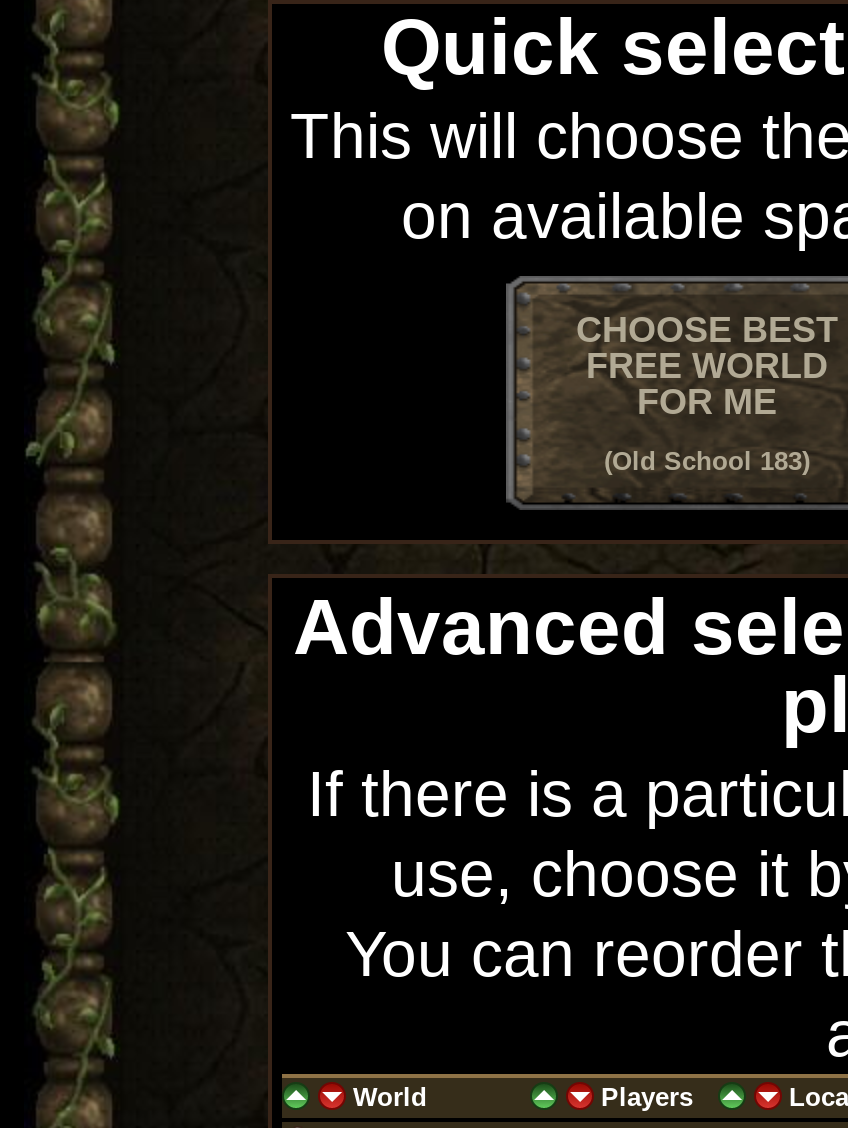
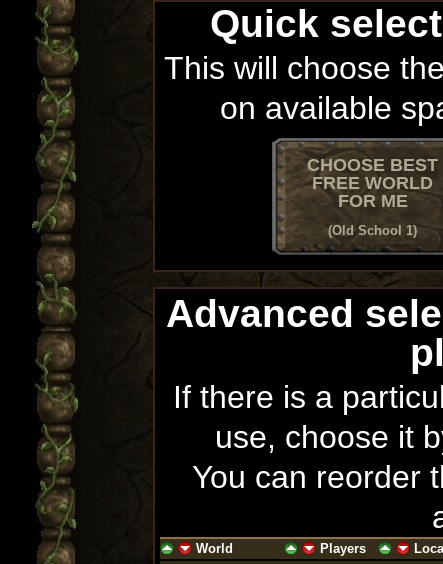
- (Old School 183)
+ (Old School 1)
